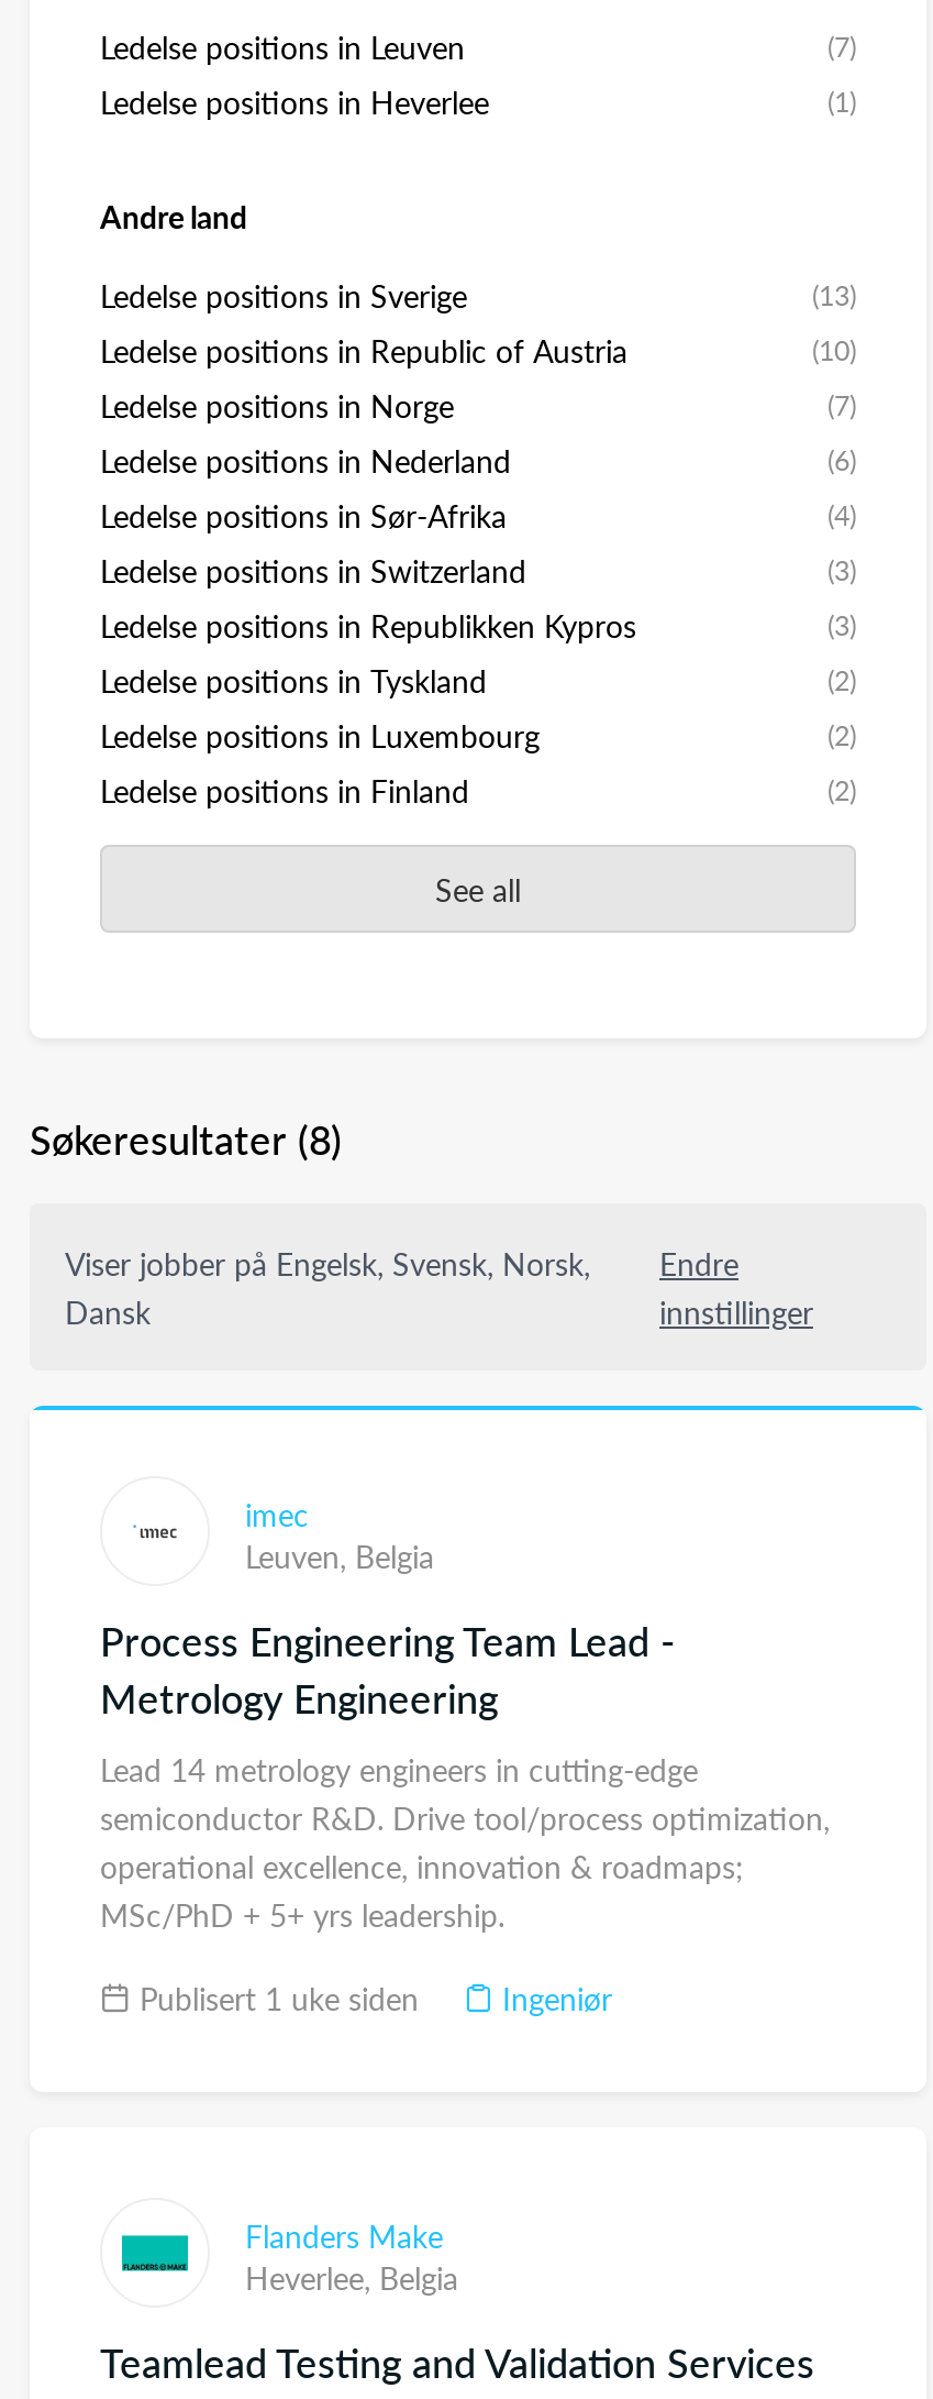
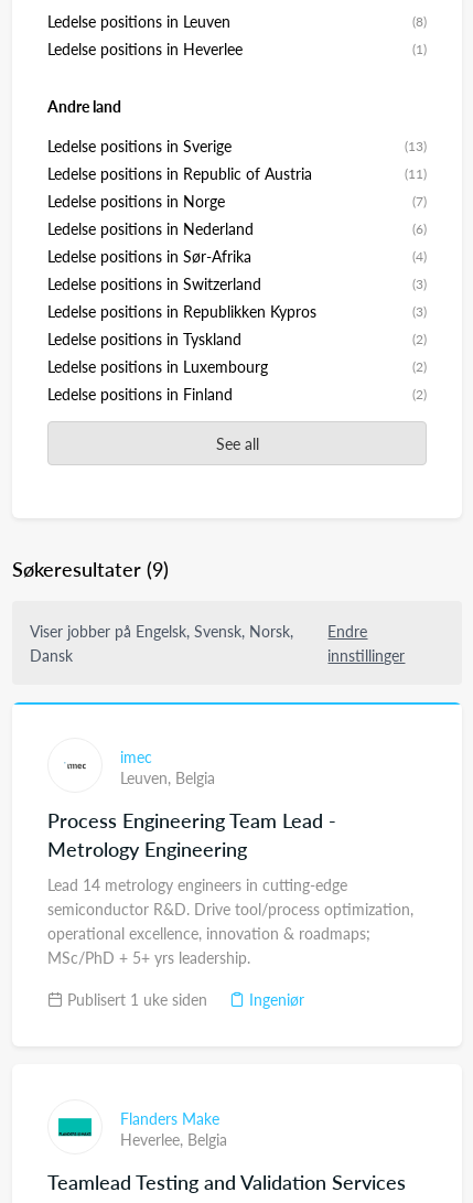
- (7)
+ (8)

- (10)
+ (11)

- Søkeresultater (8)
+ Søkeresultater (9)
